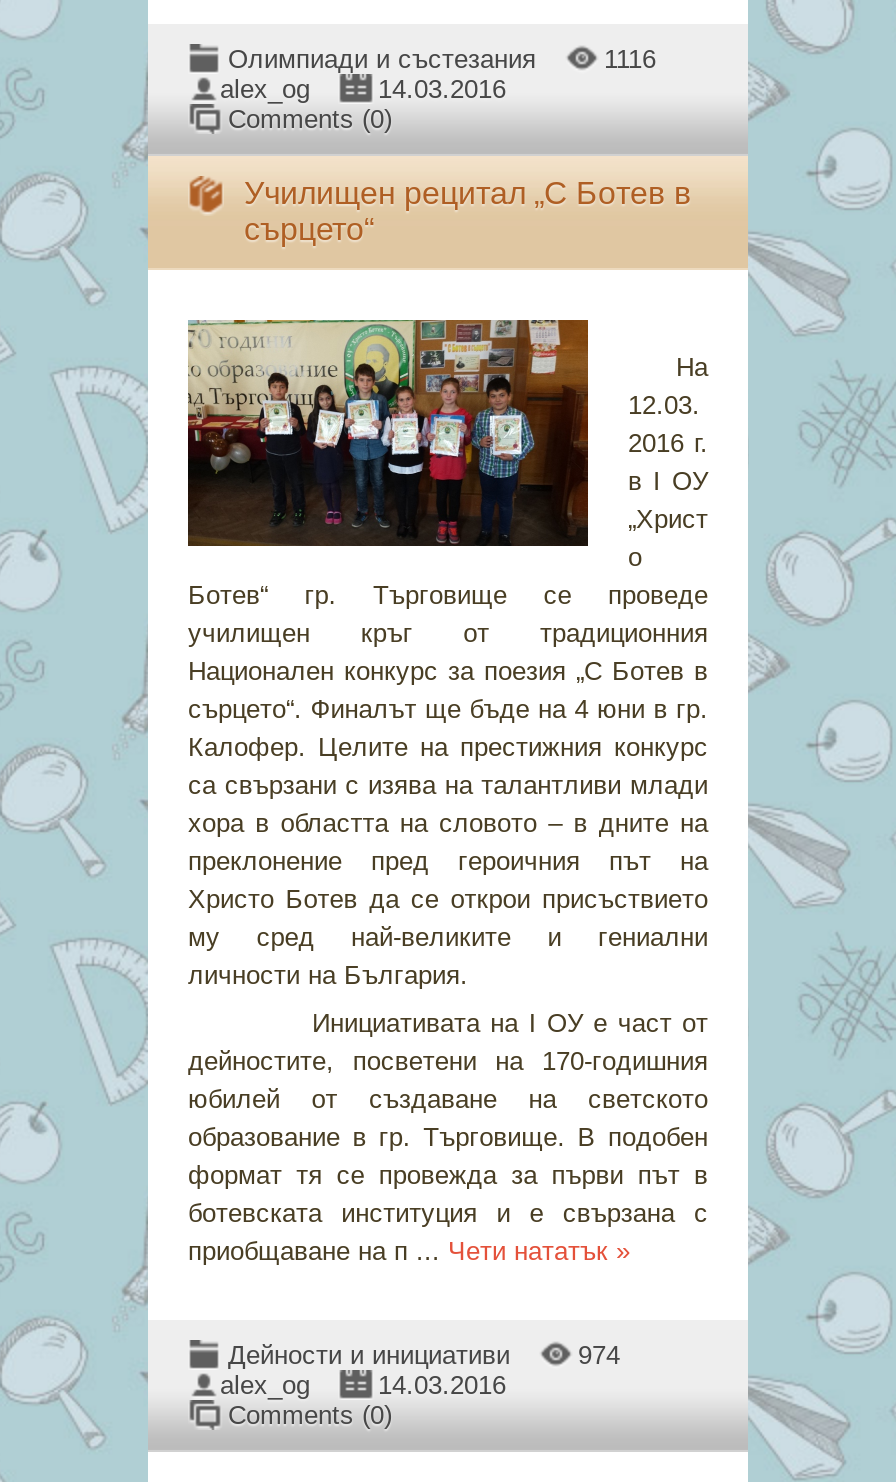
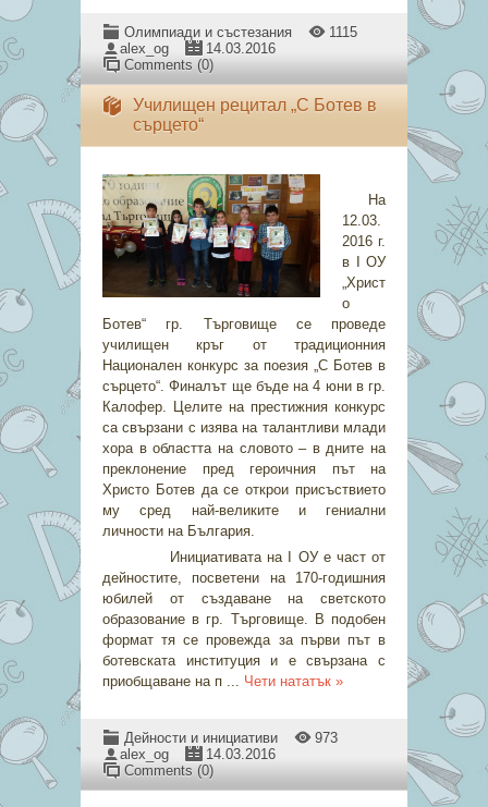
- 1116
+ 1115

- 974
+ 973
